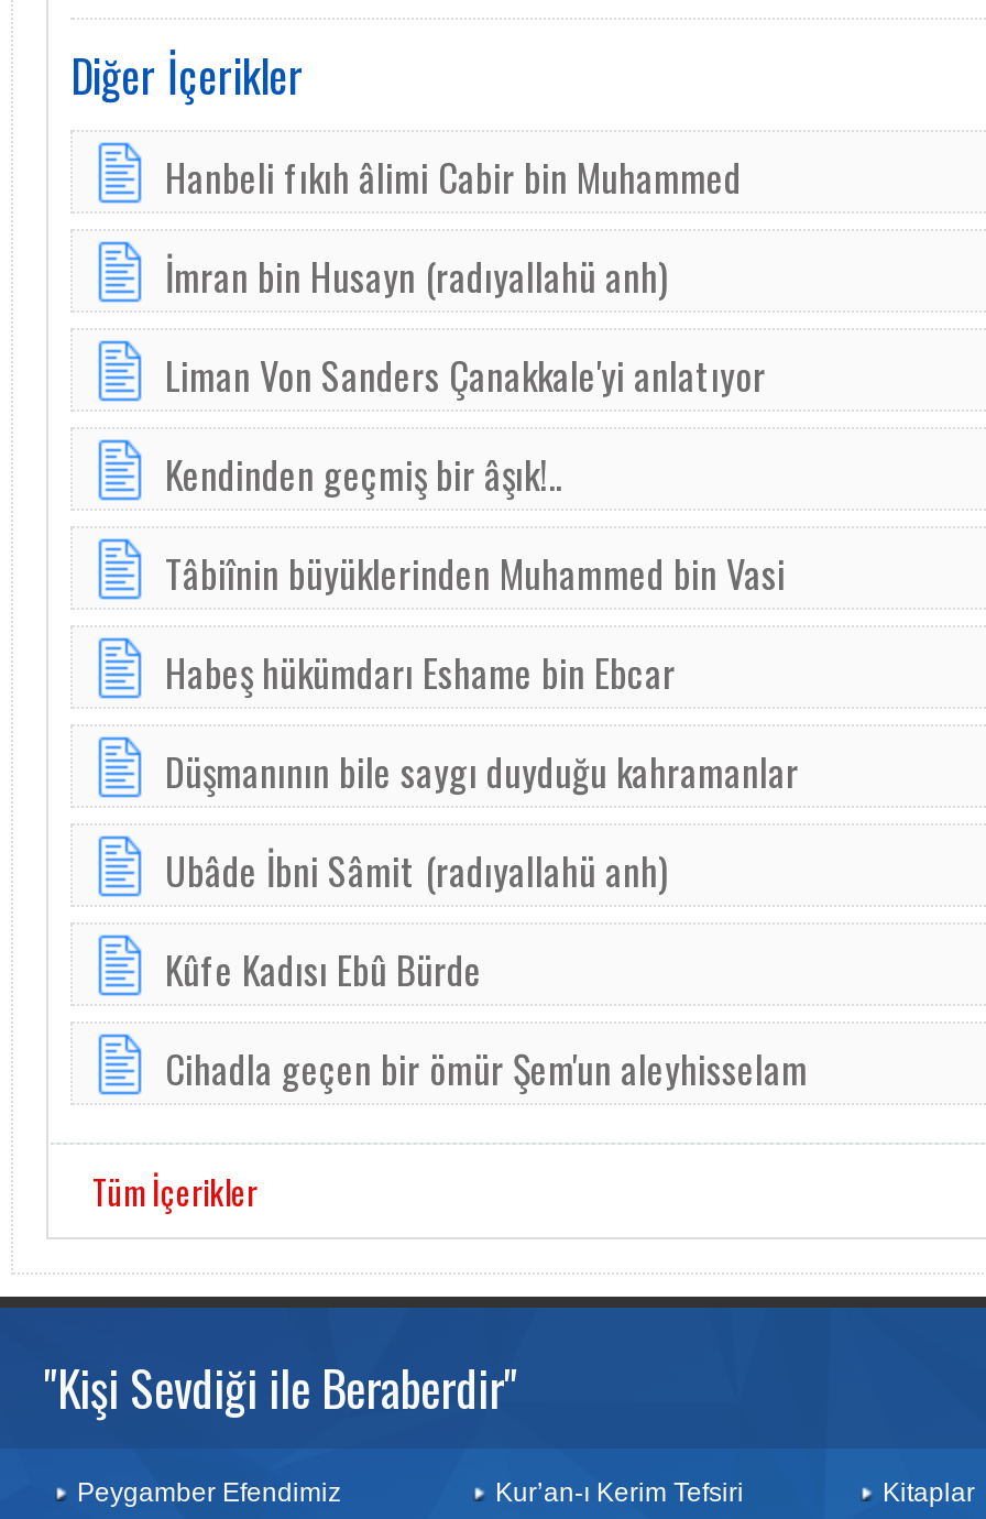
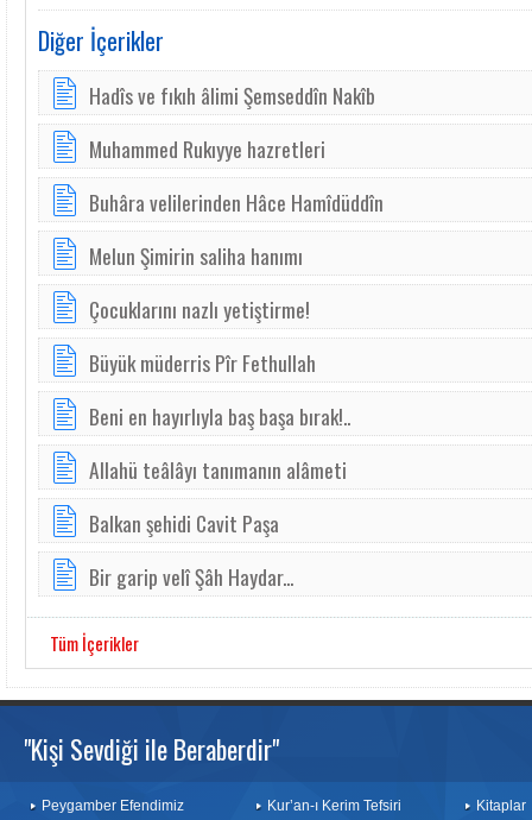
- Hanbeli fıkıh âlimi Cabir bin Muhammed
+ Hadîs ve fıkıh âlimi Şemseddîn Nakîb

- İmran bin Husayn (radıyallahü anh)
+ Muhammed Rukıyye hazretleri

- Liman Von Sanders Çanakkale'yi anlatıyor
+ Buhâra velilerinden Hâce Hamîdüddîn

- Kendinden geçmiş bir âşık!..
+ Melun Şimirin saliha hanımı

- Tâbiînin büyüklerinden Muhammed bin Vasi
+ Çocuklarını nazlı yetiştirme!

- Habeş hükümdarı Eshame bin Ebcar
+ Büyük müderris Pîr Fethullah

- Düşmanının bile saygı duyduğu kahramanlar
+ Beni en hayırlıyla baş başa bırak!..

- Ubâde İbni Sâmit (radıyallahü anh)
+ Allahü teâlâyı tanımanın alâmeti

- Kûfe Kadısı Ebû Bürde
+ Balkan şehidi Cavit Paşa

- Cihadla geçen bir ömür Şem'un aleyhisselam
+ Bir garip velî Şâh Haydar...
